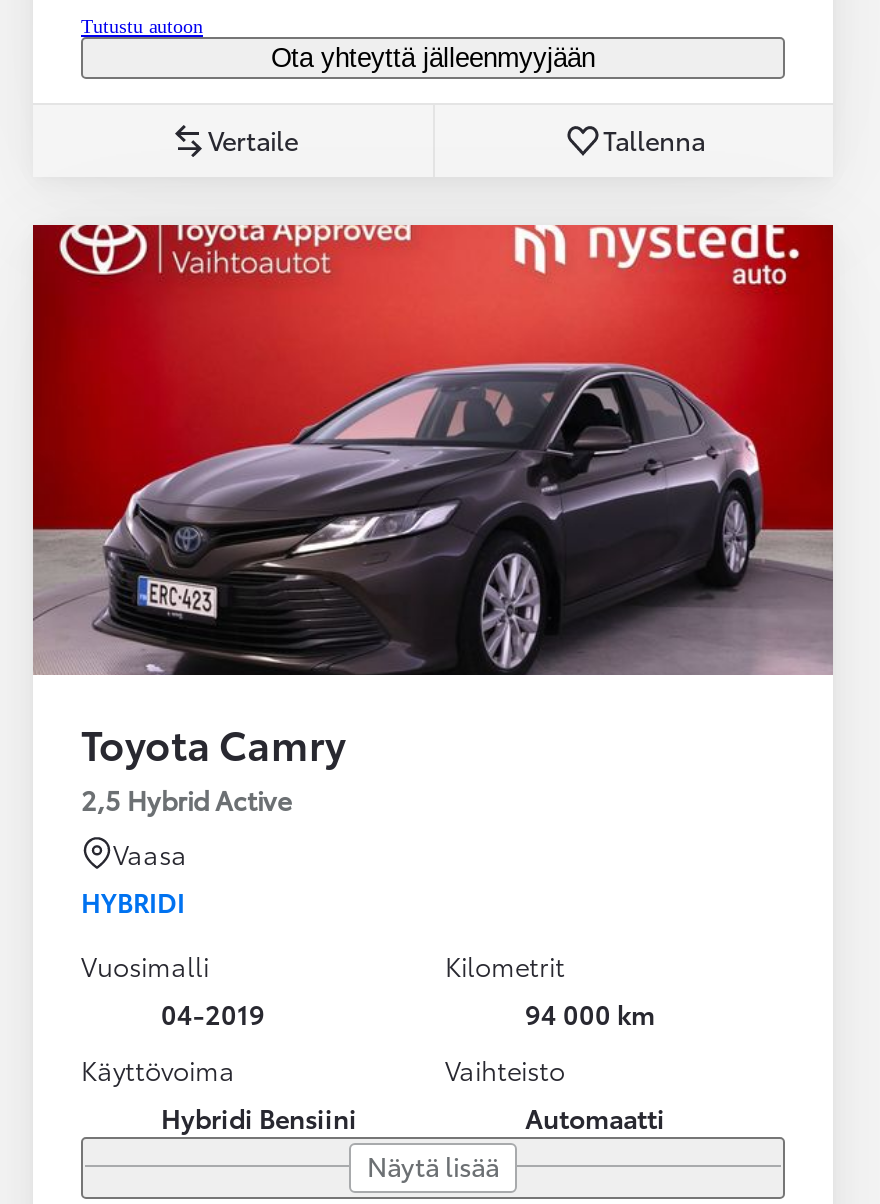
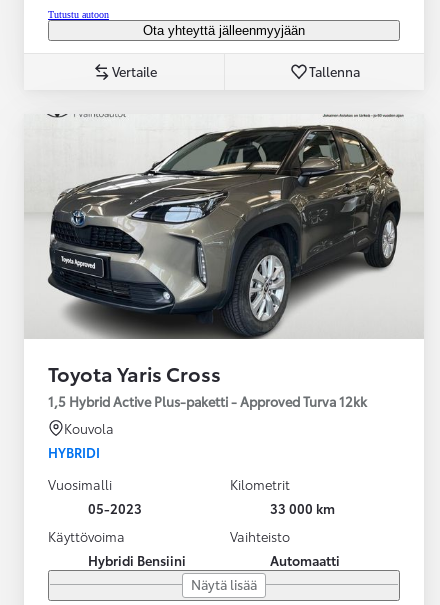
- [image]
- Toyota Camry
- 2,5 Hybrid Active
+ [image]
+ Toyota Yaris Cross
+ 1,5 Hybrid Active Plus-paketti - Approved Turva 12kk

- Vaasa
+ Kouvola

- 04-2019
+ 05-2023

- 94 000 km
+ 33 000 km
